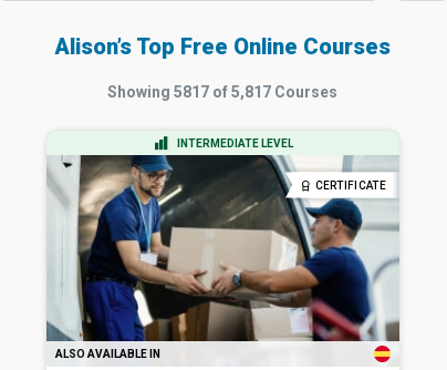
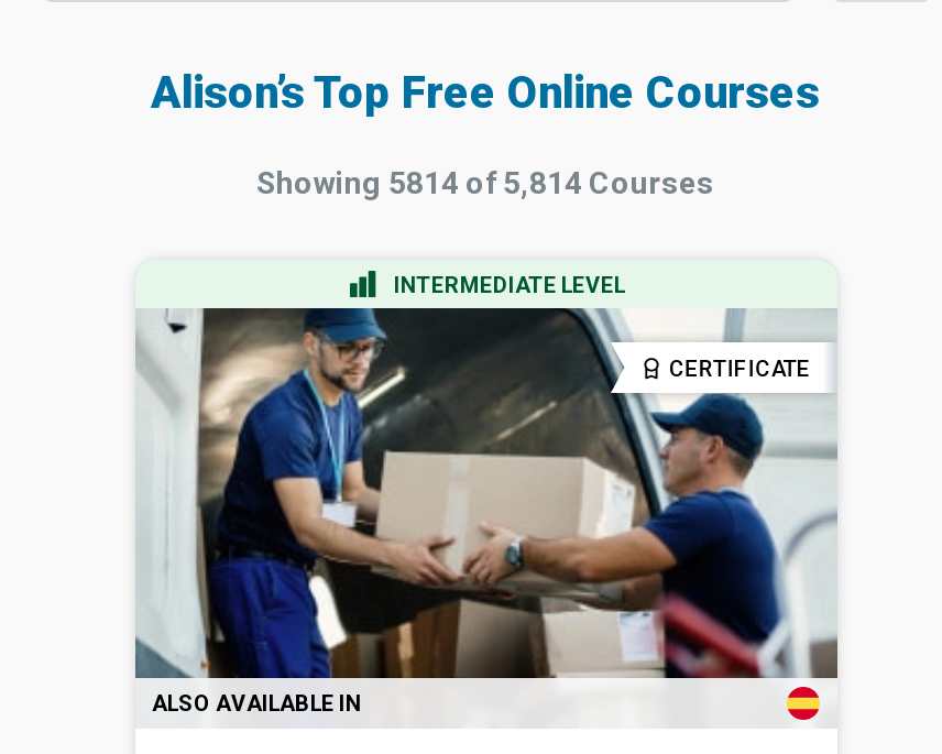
- Showing 5817 of 5,817 Courses
+ Showing 5814 of 5,814 Courses
